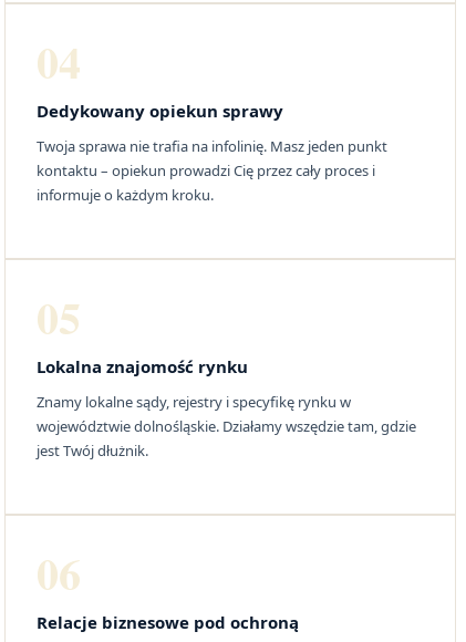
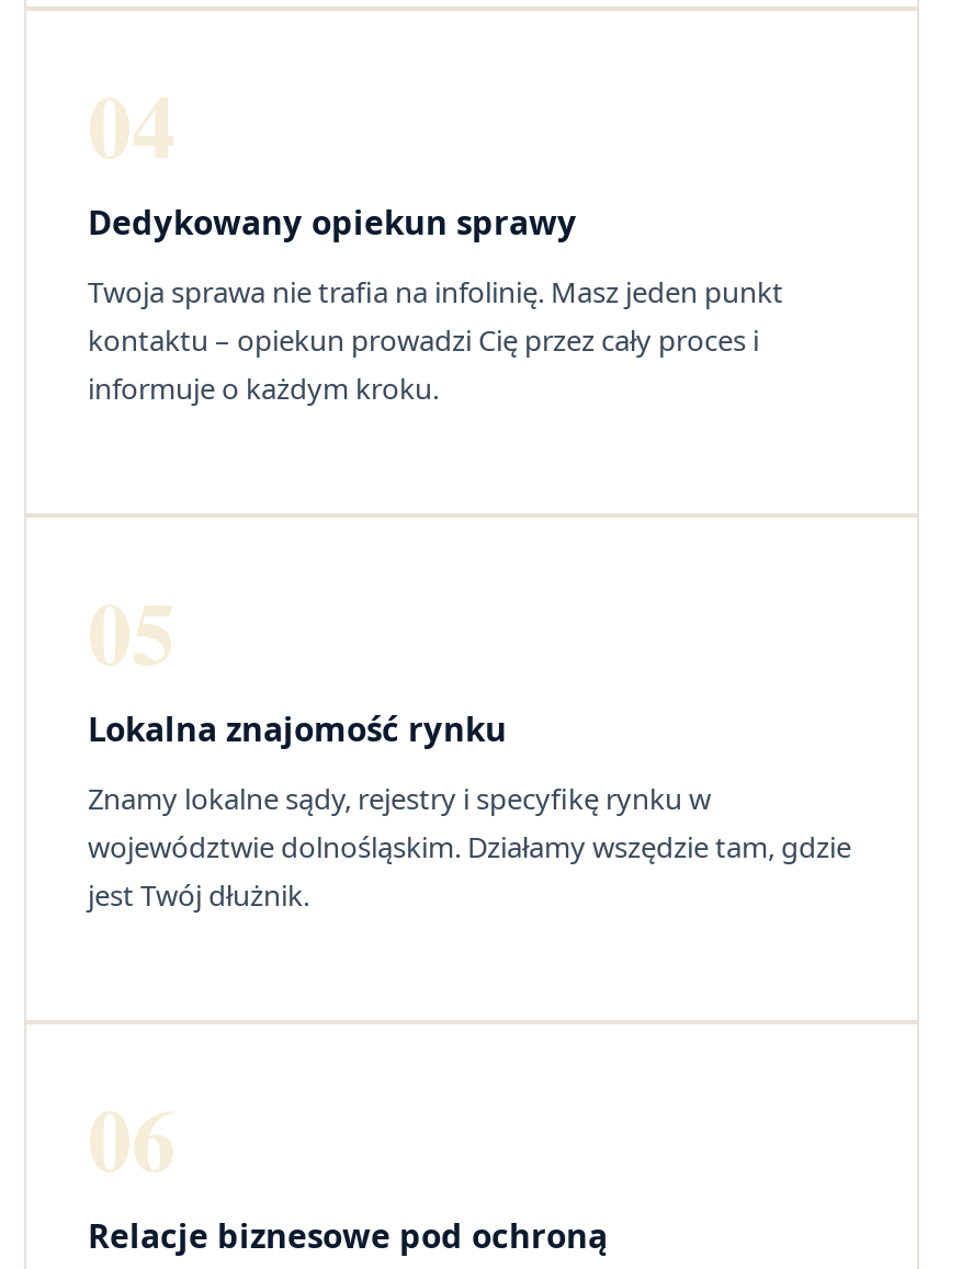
- województwie dolnośląskie. Działamy wszędzie tam, gdzie
+ województwie dolnośląskim. Działamy wszędzie tam, gdzie
